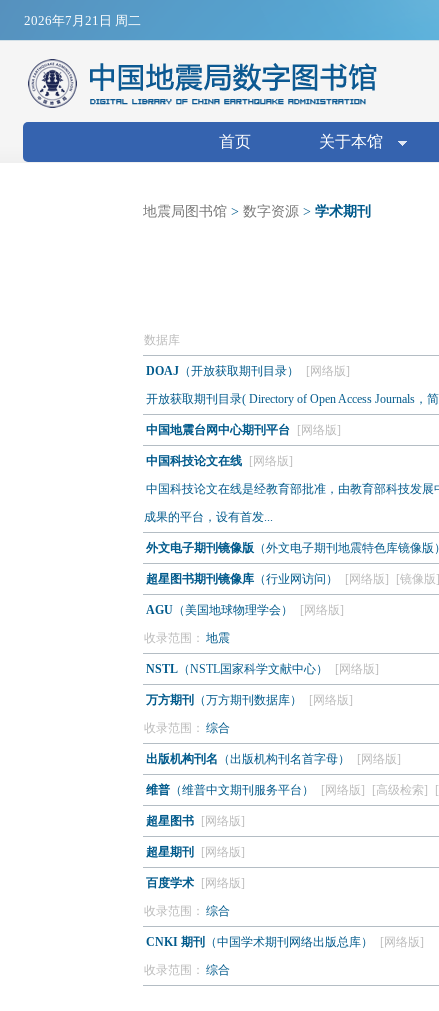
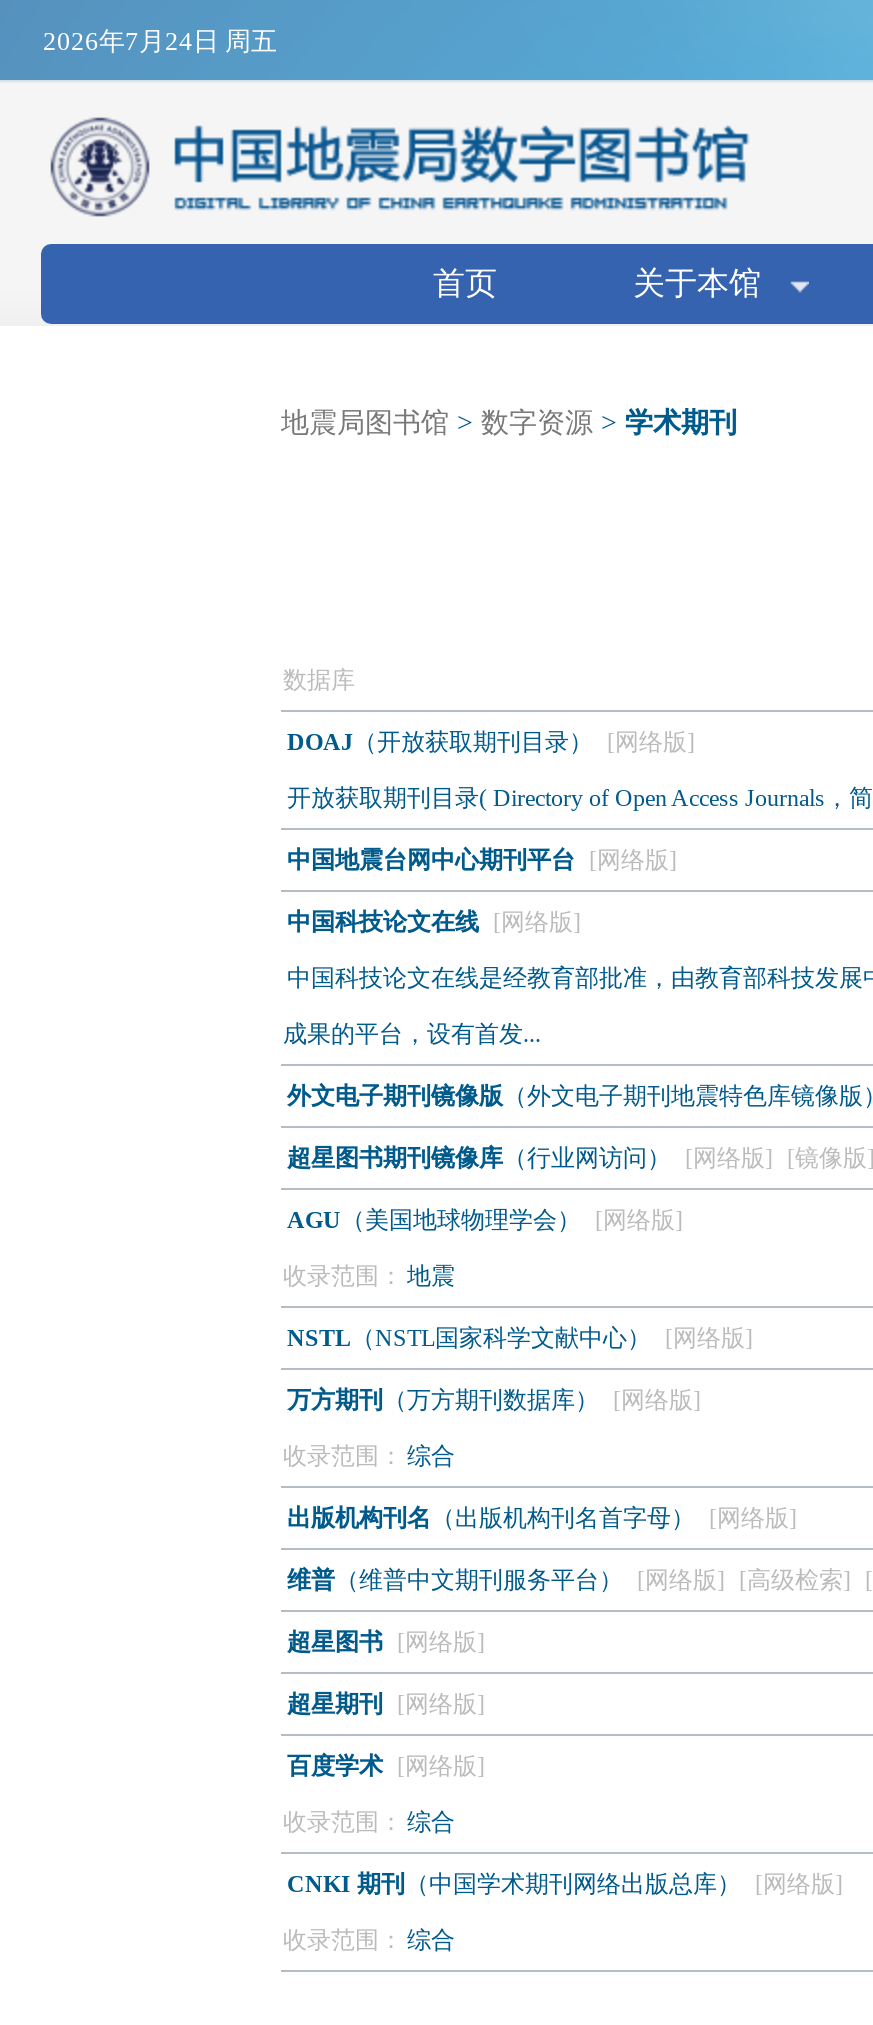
- 2026年7月21日 周二
+ 2026年7月24日 周五
